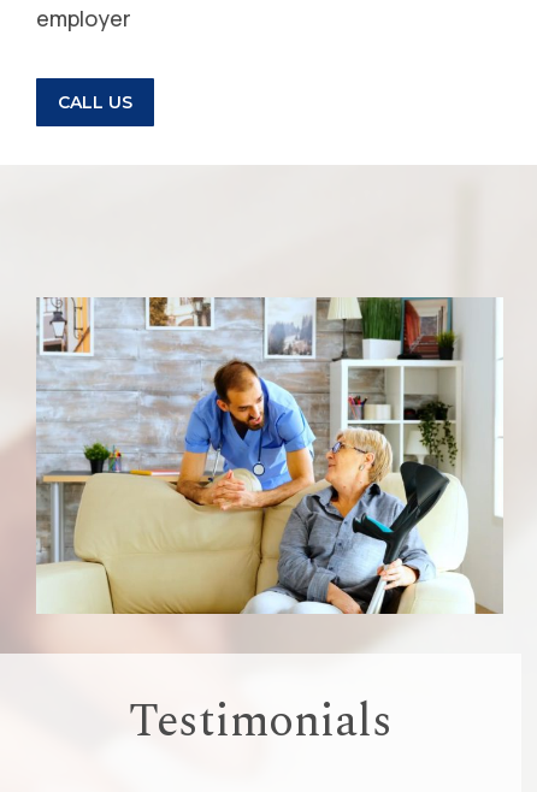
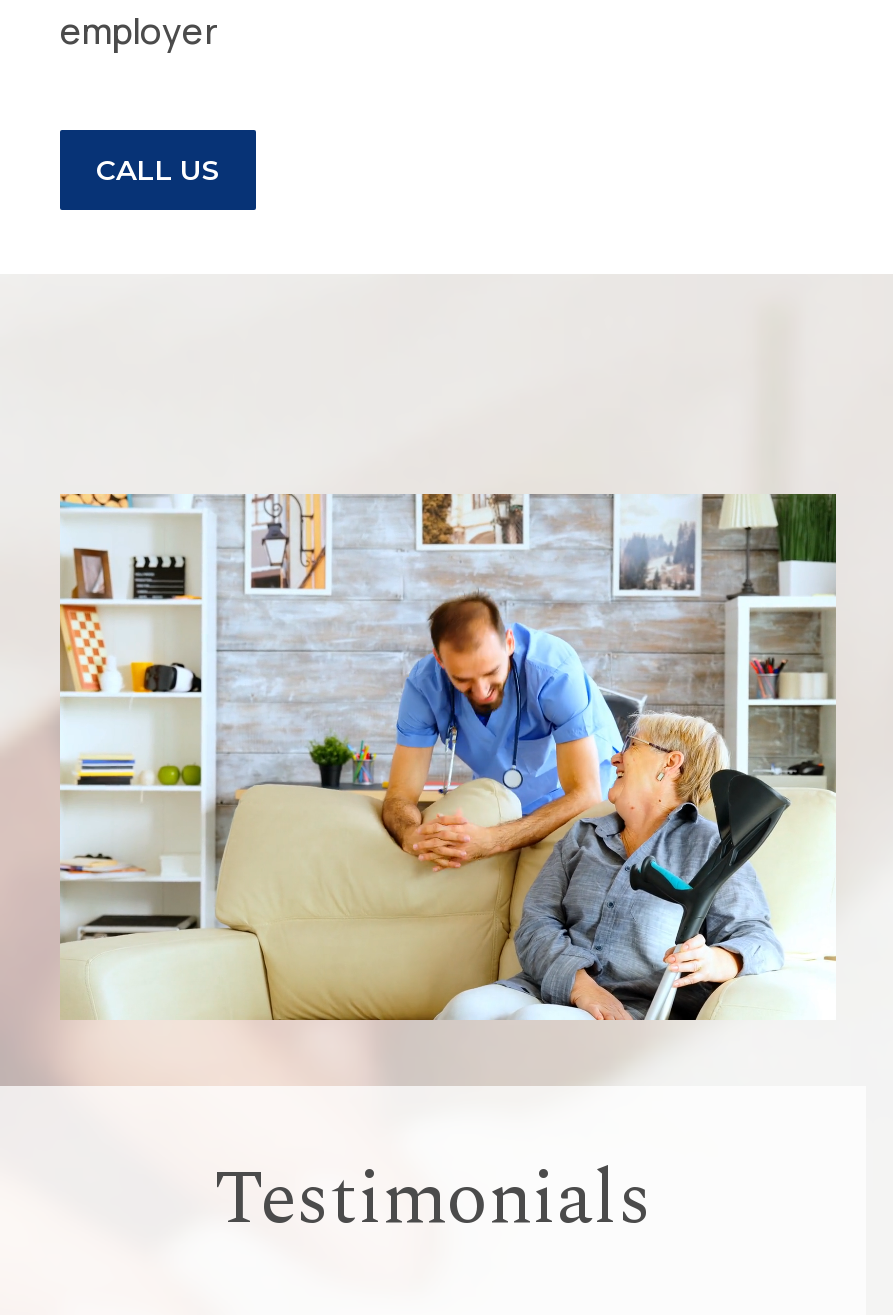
- [image]
+ [image]
